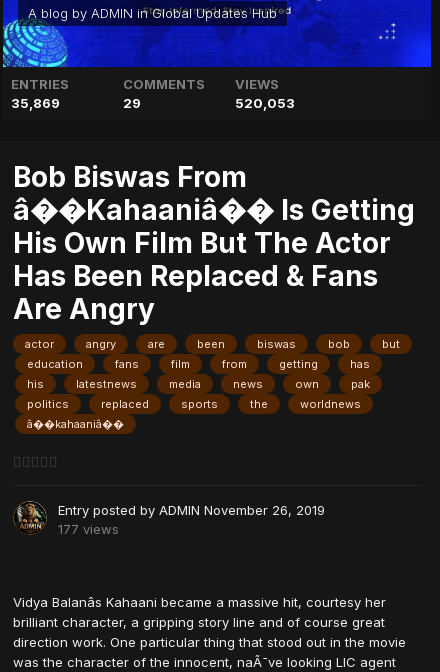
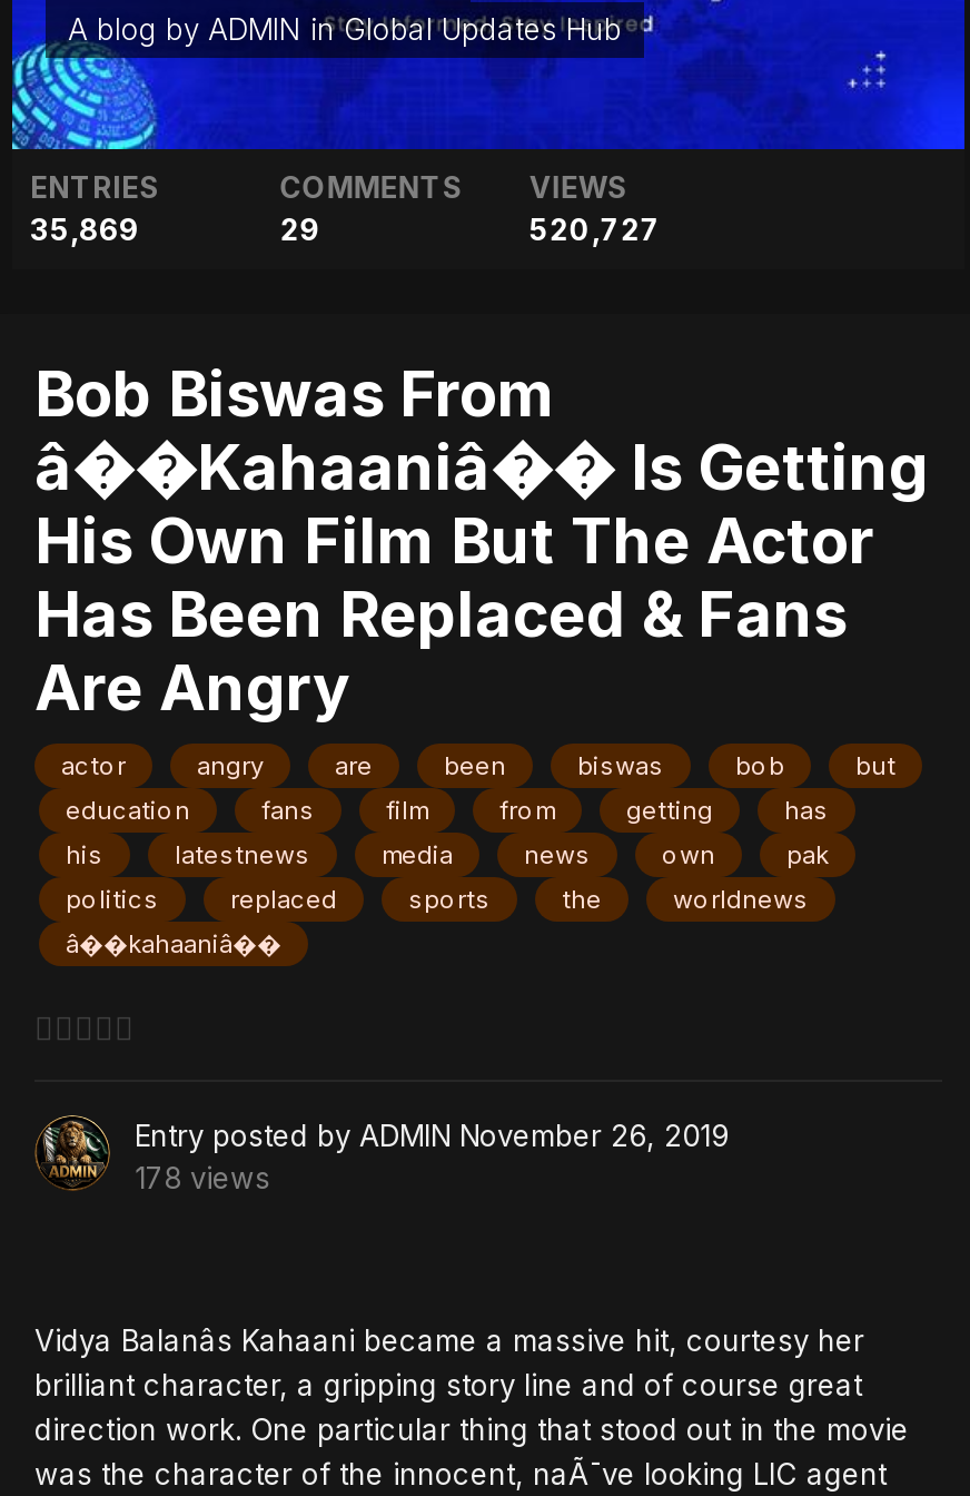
- 520,053
+ 520,727

- 177 views
+ 178 views
